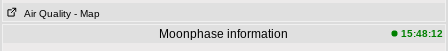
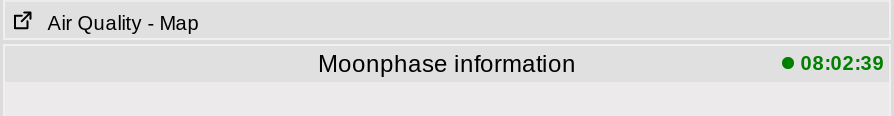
- 15:48:12
+ 08:02:39
